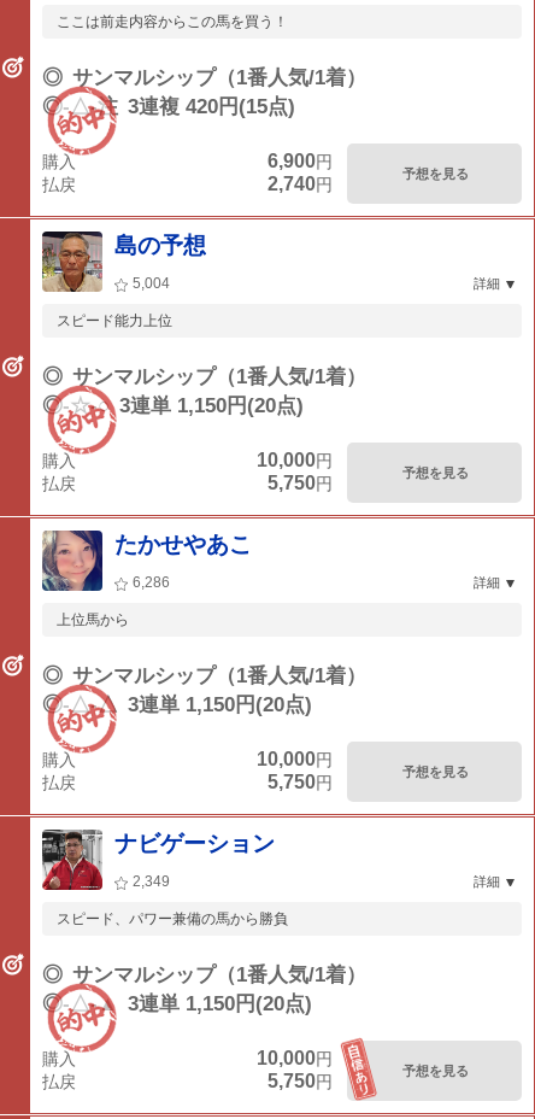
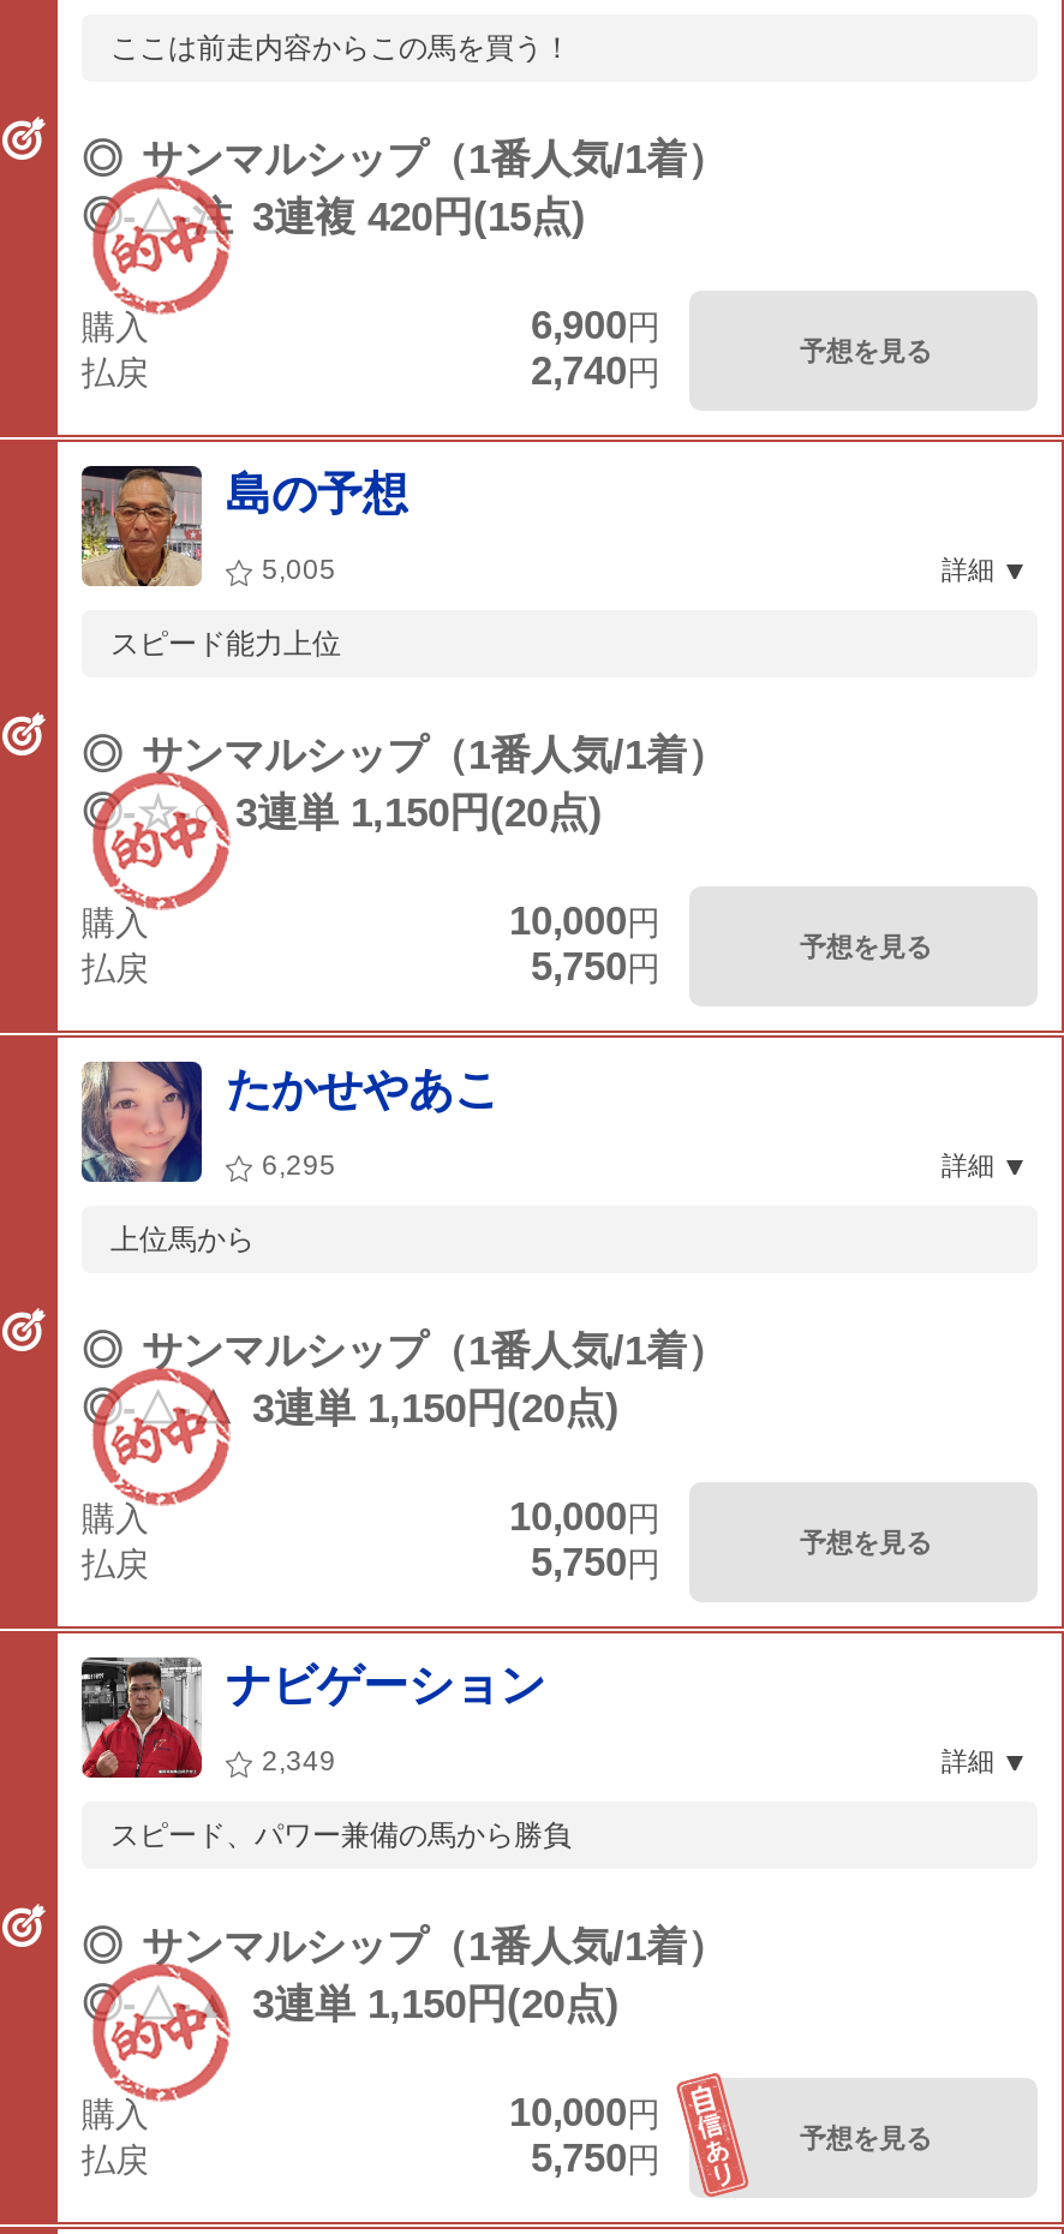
- 5,004
+ 5,005

- 6,286
+ 6,295
